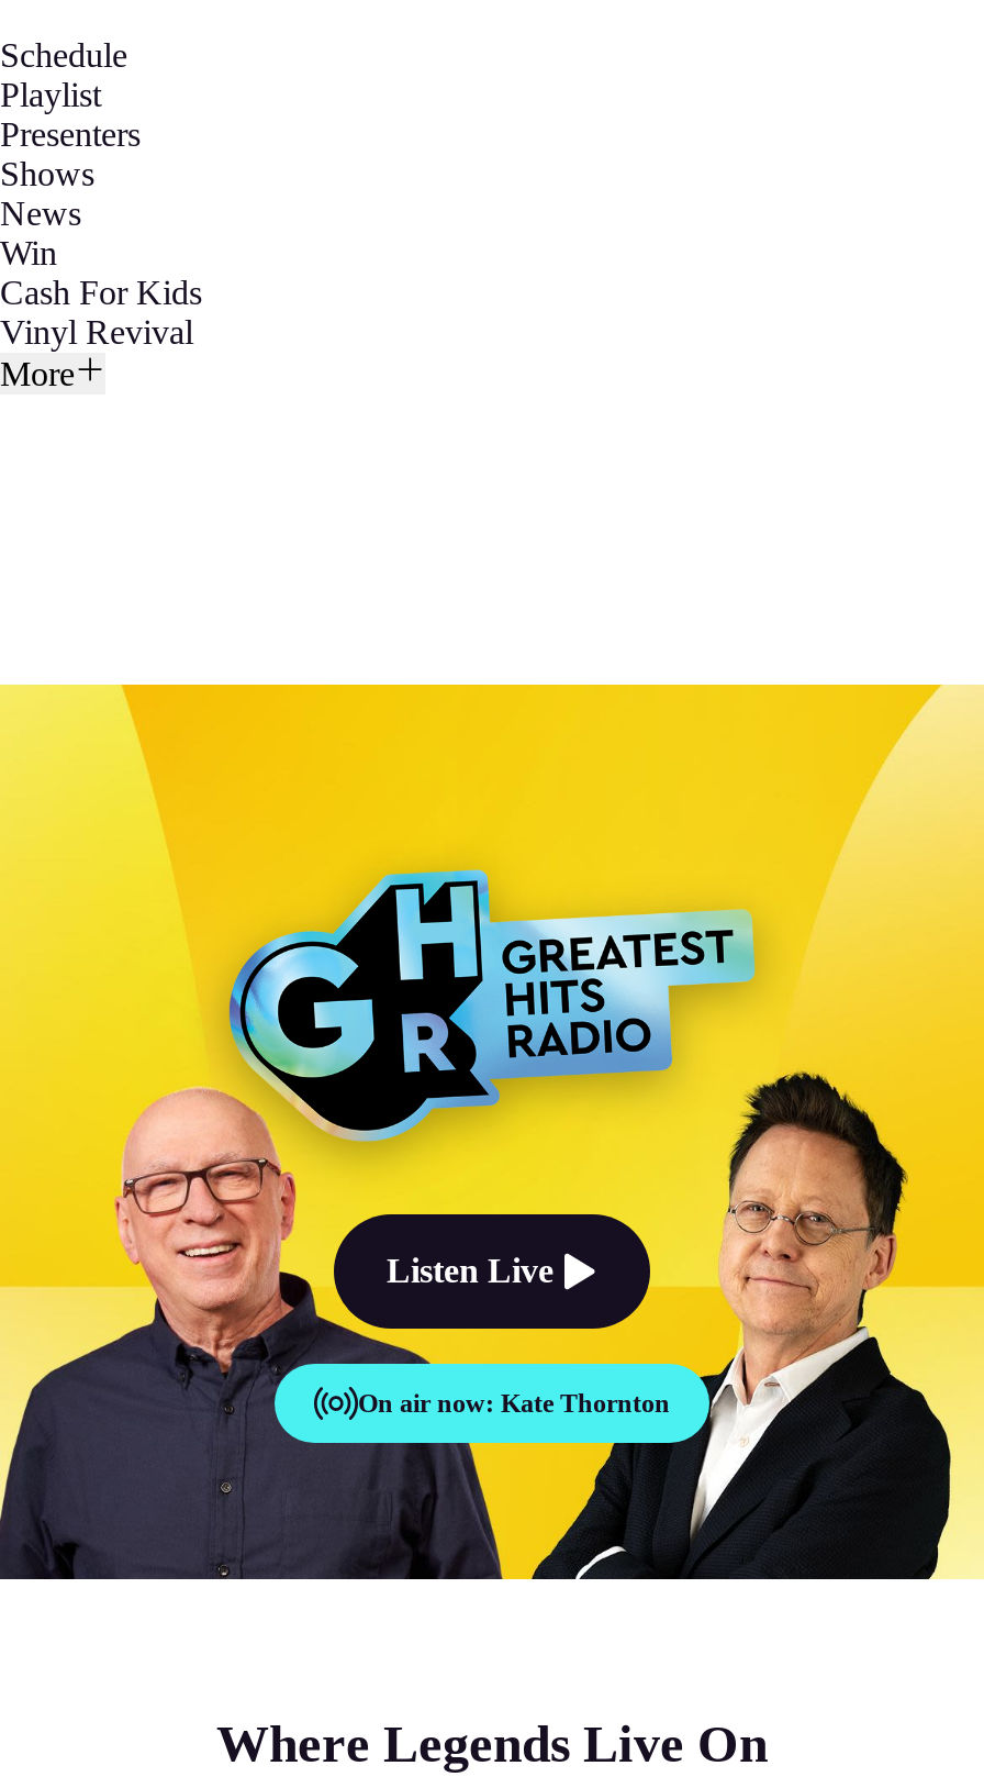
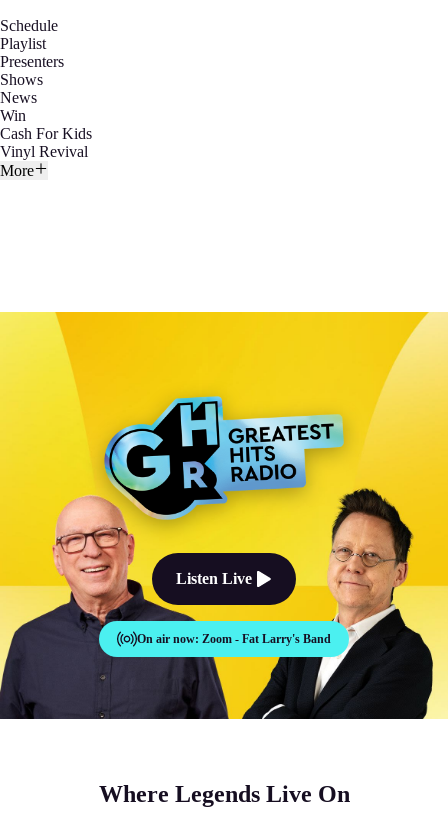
- [image]
- On air now: Kate Thornton
+ [image]
+ On air now: Zoom - Fat Larry's Band

- [image]
+ [image]
